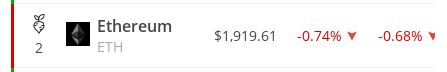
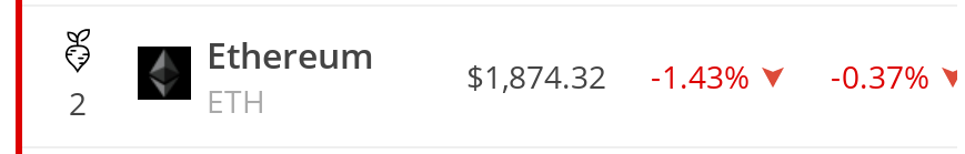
- $1,919.61
+ $1,874.32

- -0.74%
+ -1.43%

- -0.68%
+ -0.37%
